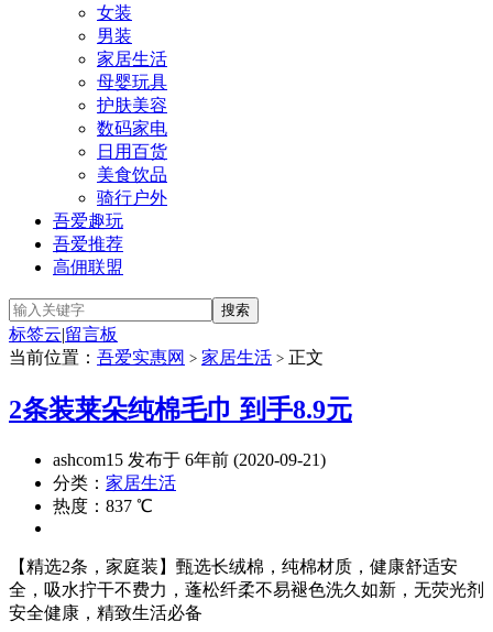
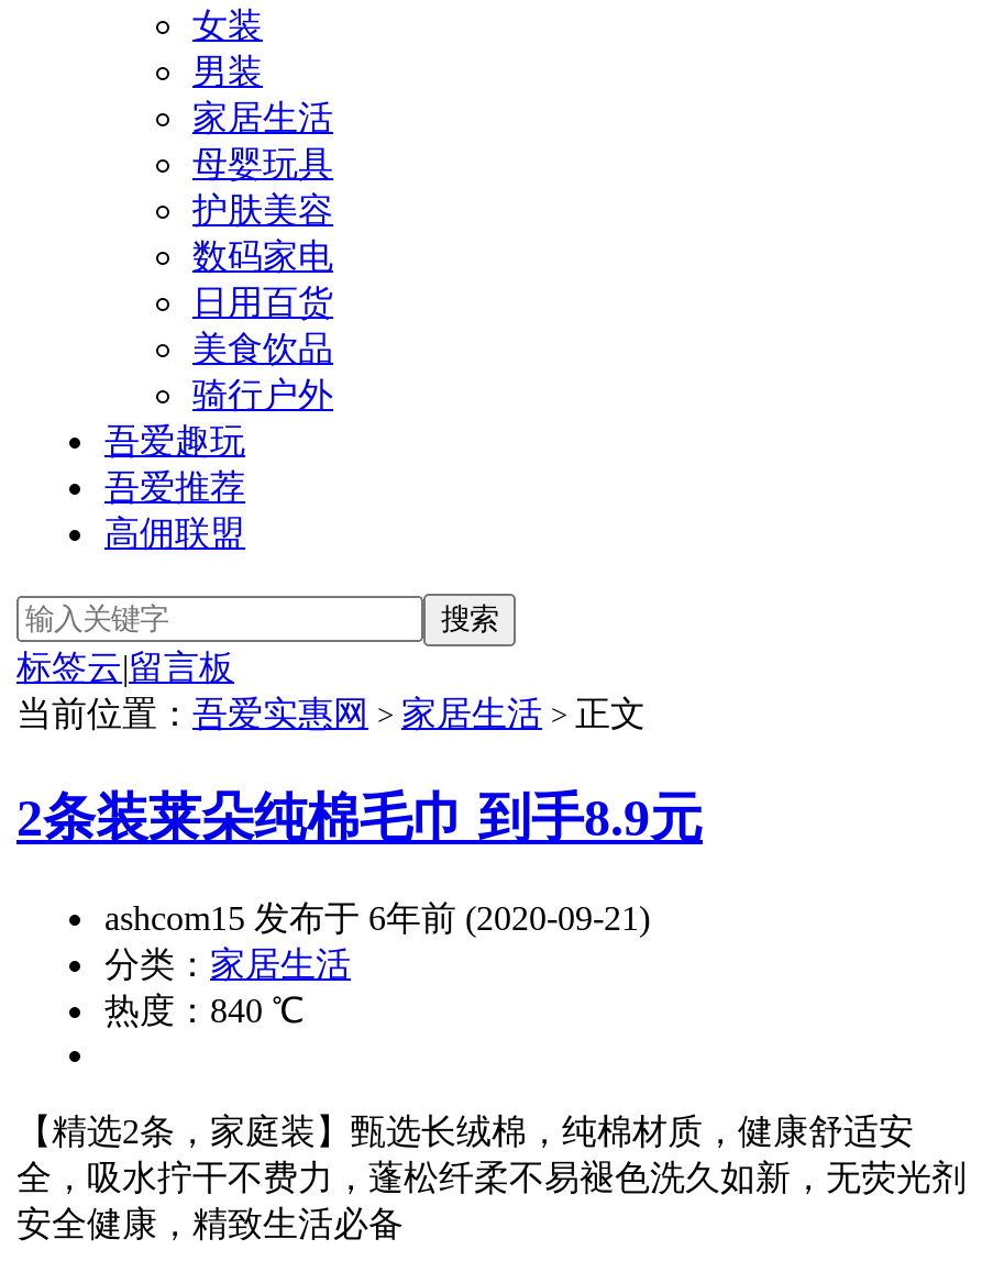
- 热度：837 ℃
+ 热度：840 ℃
